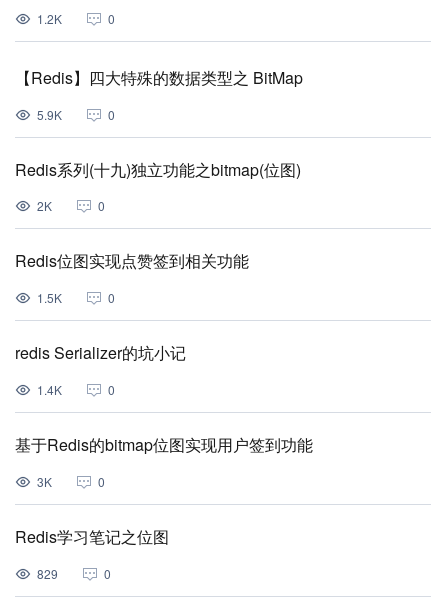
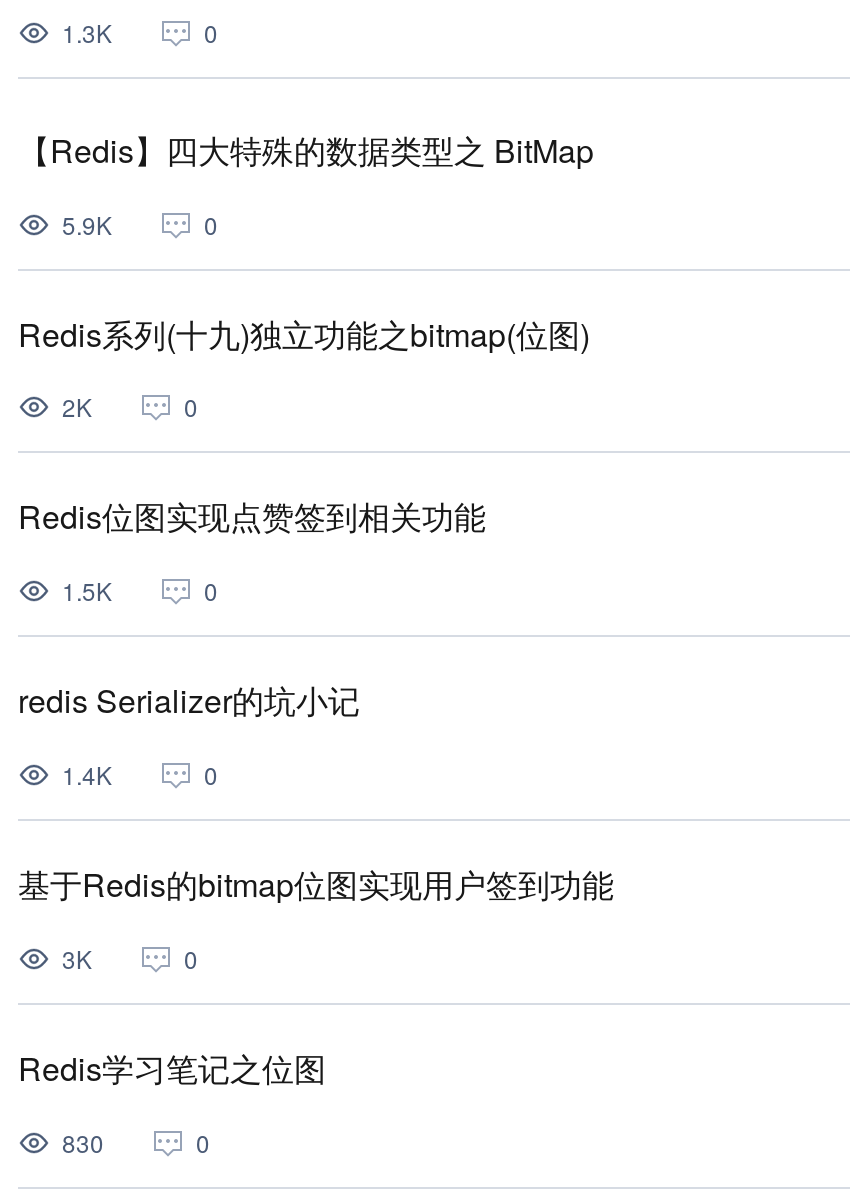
- 1.2K
+ 1.3K

- 829
+ 830
